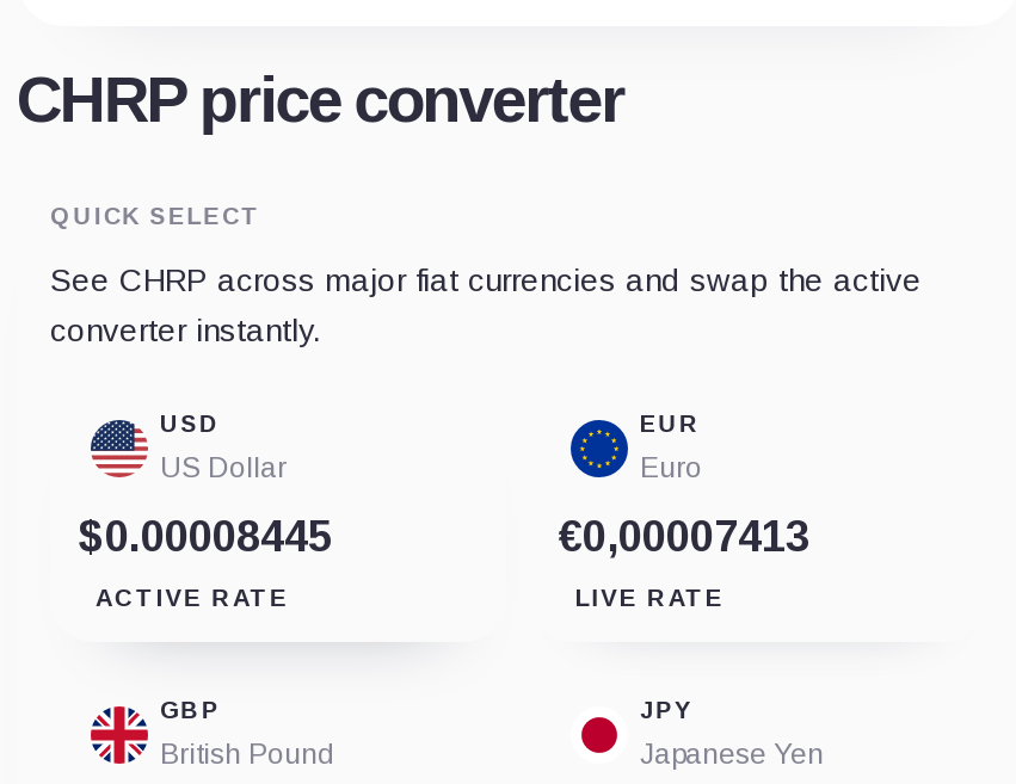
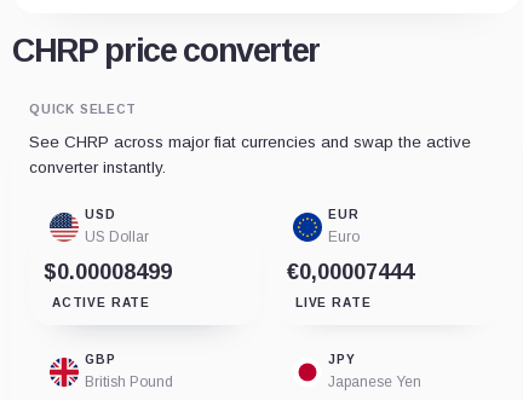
- $0.00008445
+ $0.00008499

- €0,00007413
+ €0,00007444
